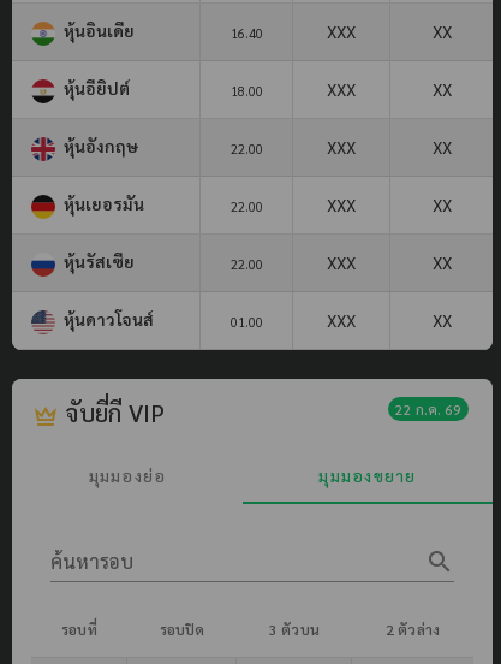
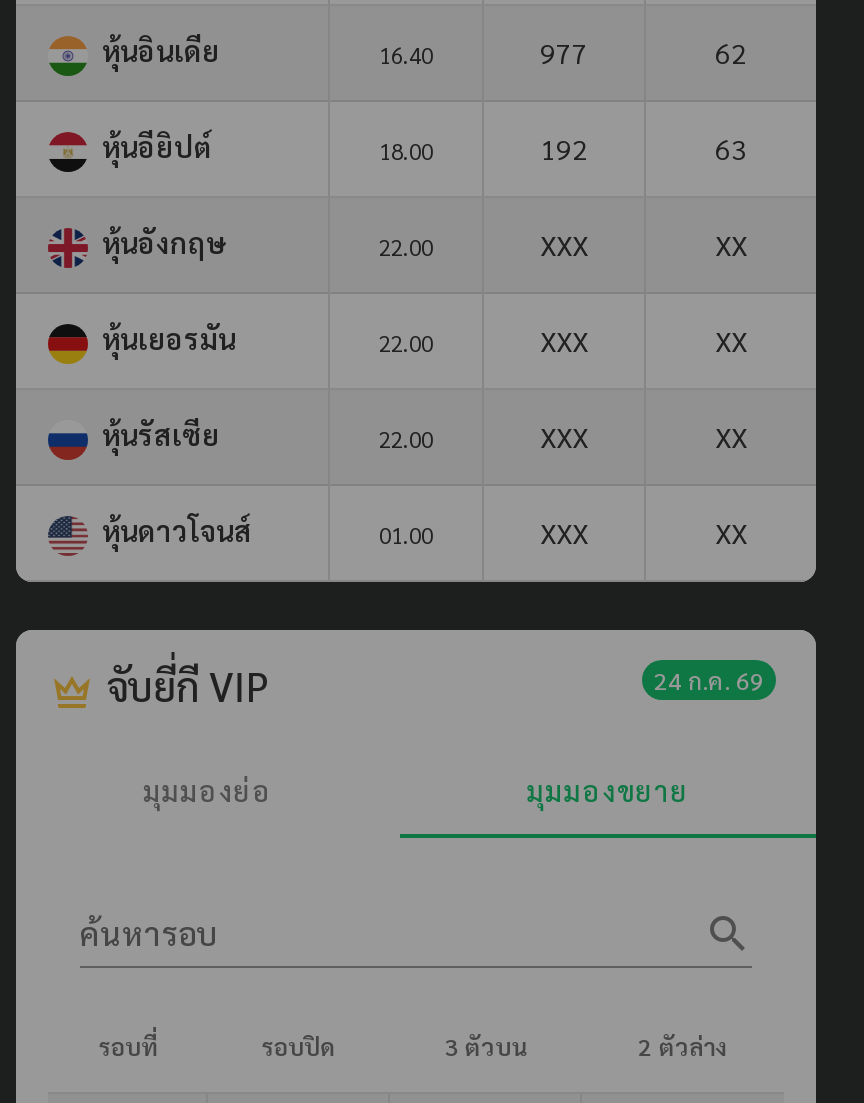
- XXX
- XX
+ 977
+ 62

- XXX
- XX
+ 192
+ 63

- 22 ก.ค. 69
+ 24 ก.ค. 69
